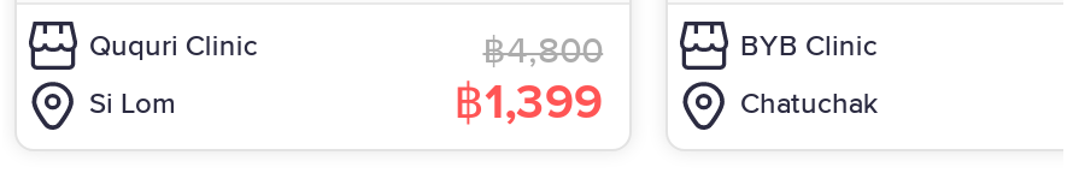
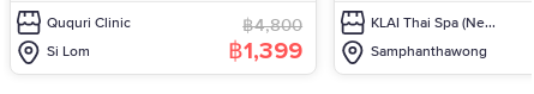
- BYB Clinic
+ KLAI Thai Spa (Ne...

- Chatuchak
+ Samphanthawong
